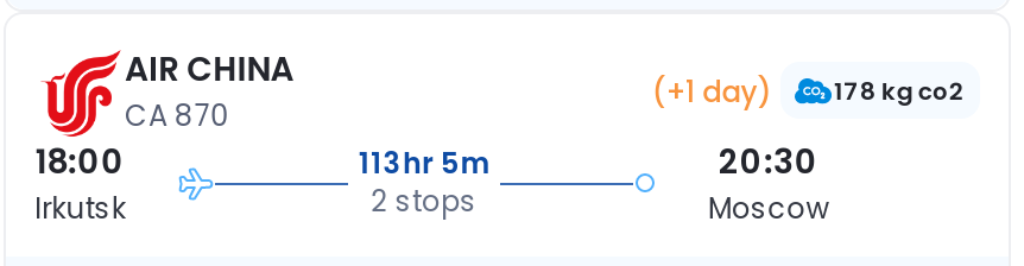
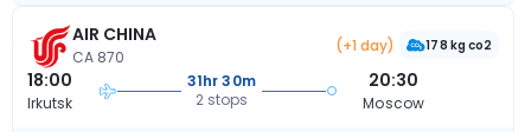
- 113hr 5m
+ 31hr 30m
